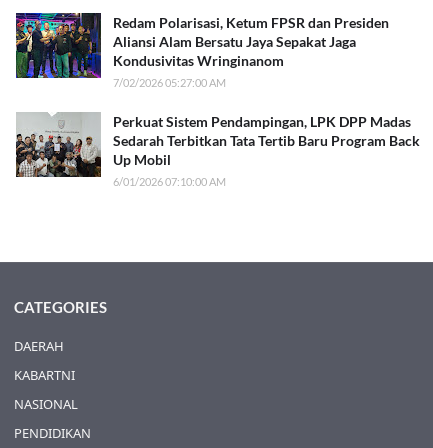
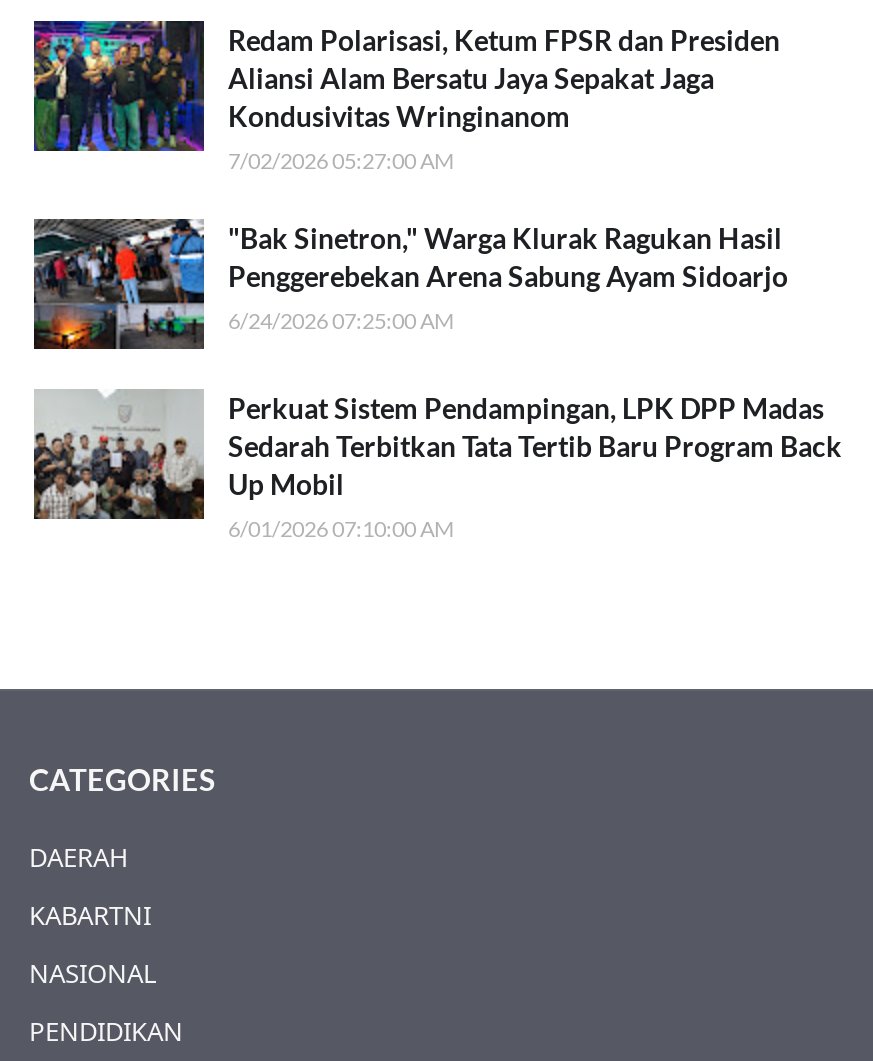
+ [image]
+ "Bak Sinetron," Warga Klurak Ragukan Hasil
+ Penggerebekan Arena Sabung Ayam Sidoarjo
+ 6/24/2026 07:25:00 AM
